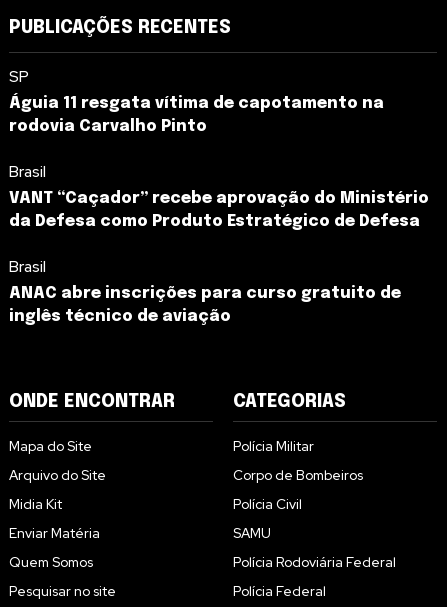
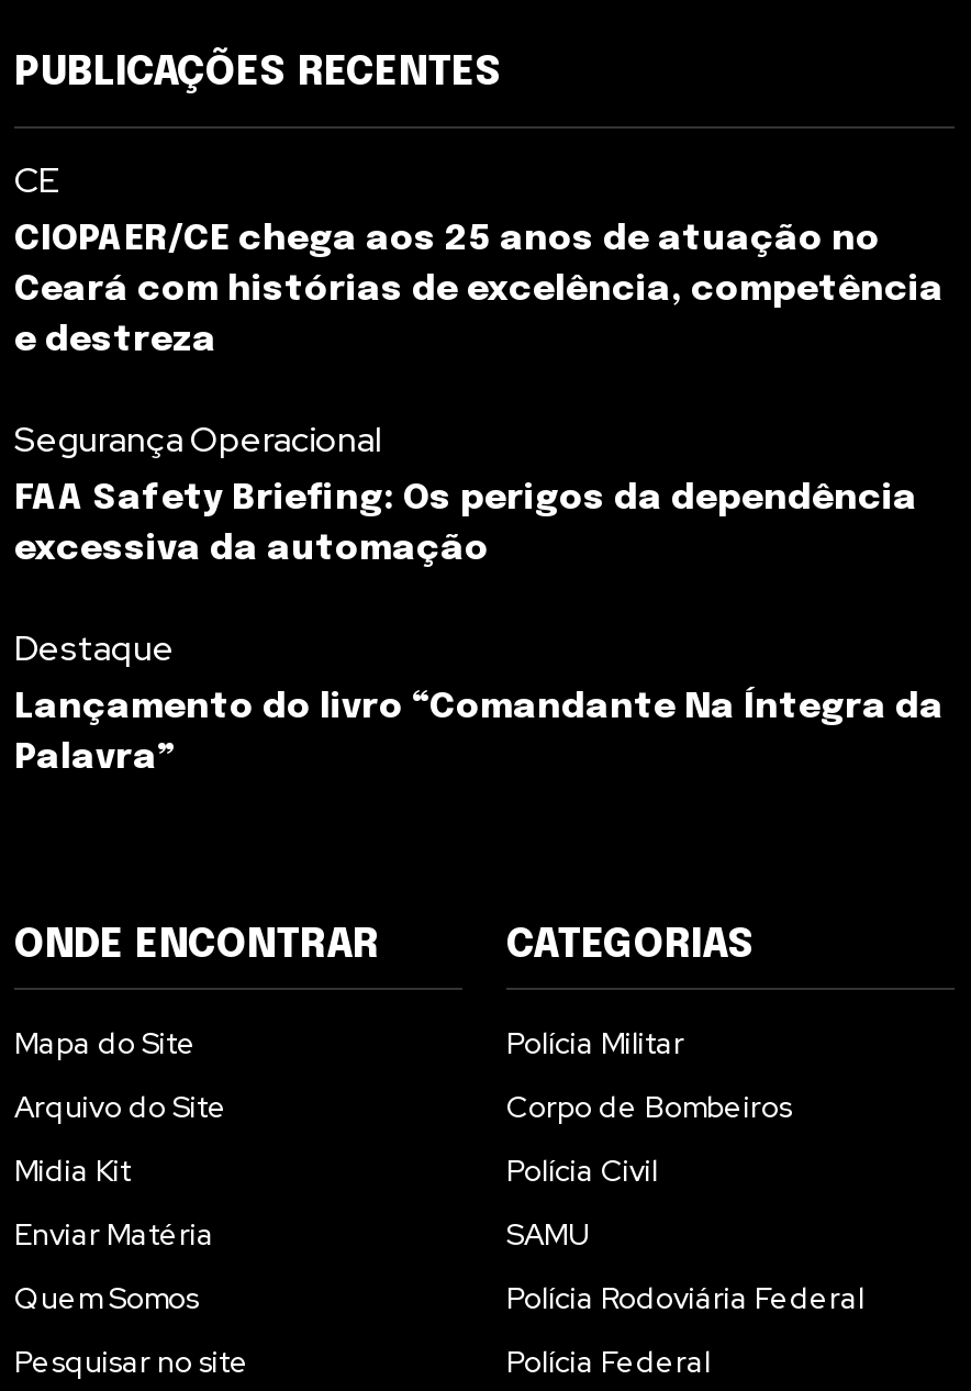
- SP
- Águia 11 resgata vítima de capotamento na
- rodovia Carvalho Pinto
+ CE
+ CIOPAER/CE chega aos 25 anos de atuação no
+ Ceará com histórias de excelência, competência
+ e destreza

- Brasil
- VANT “Caçador” recebe aprovação do Ministério
- da Defesa como Produto Estratégico de Defesa
+ Segurança Operacional
+ FAA Safety Briefing: Os perigos da dependência
+ excessiva da automação

- Brasil
- ANAC abre inscrições para curso gratuito de
- inglês técnico de aviação
+ Destaque
+ Lançamento do livro “Comandante Na Íntegra da
+ Palavra”
